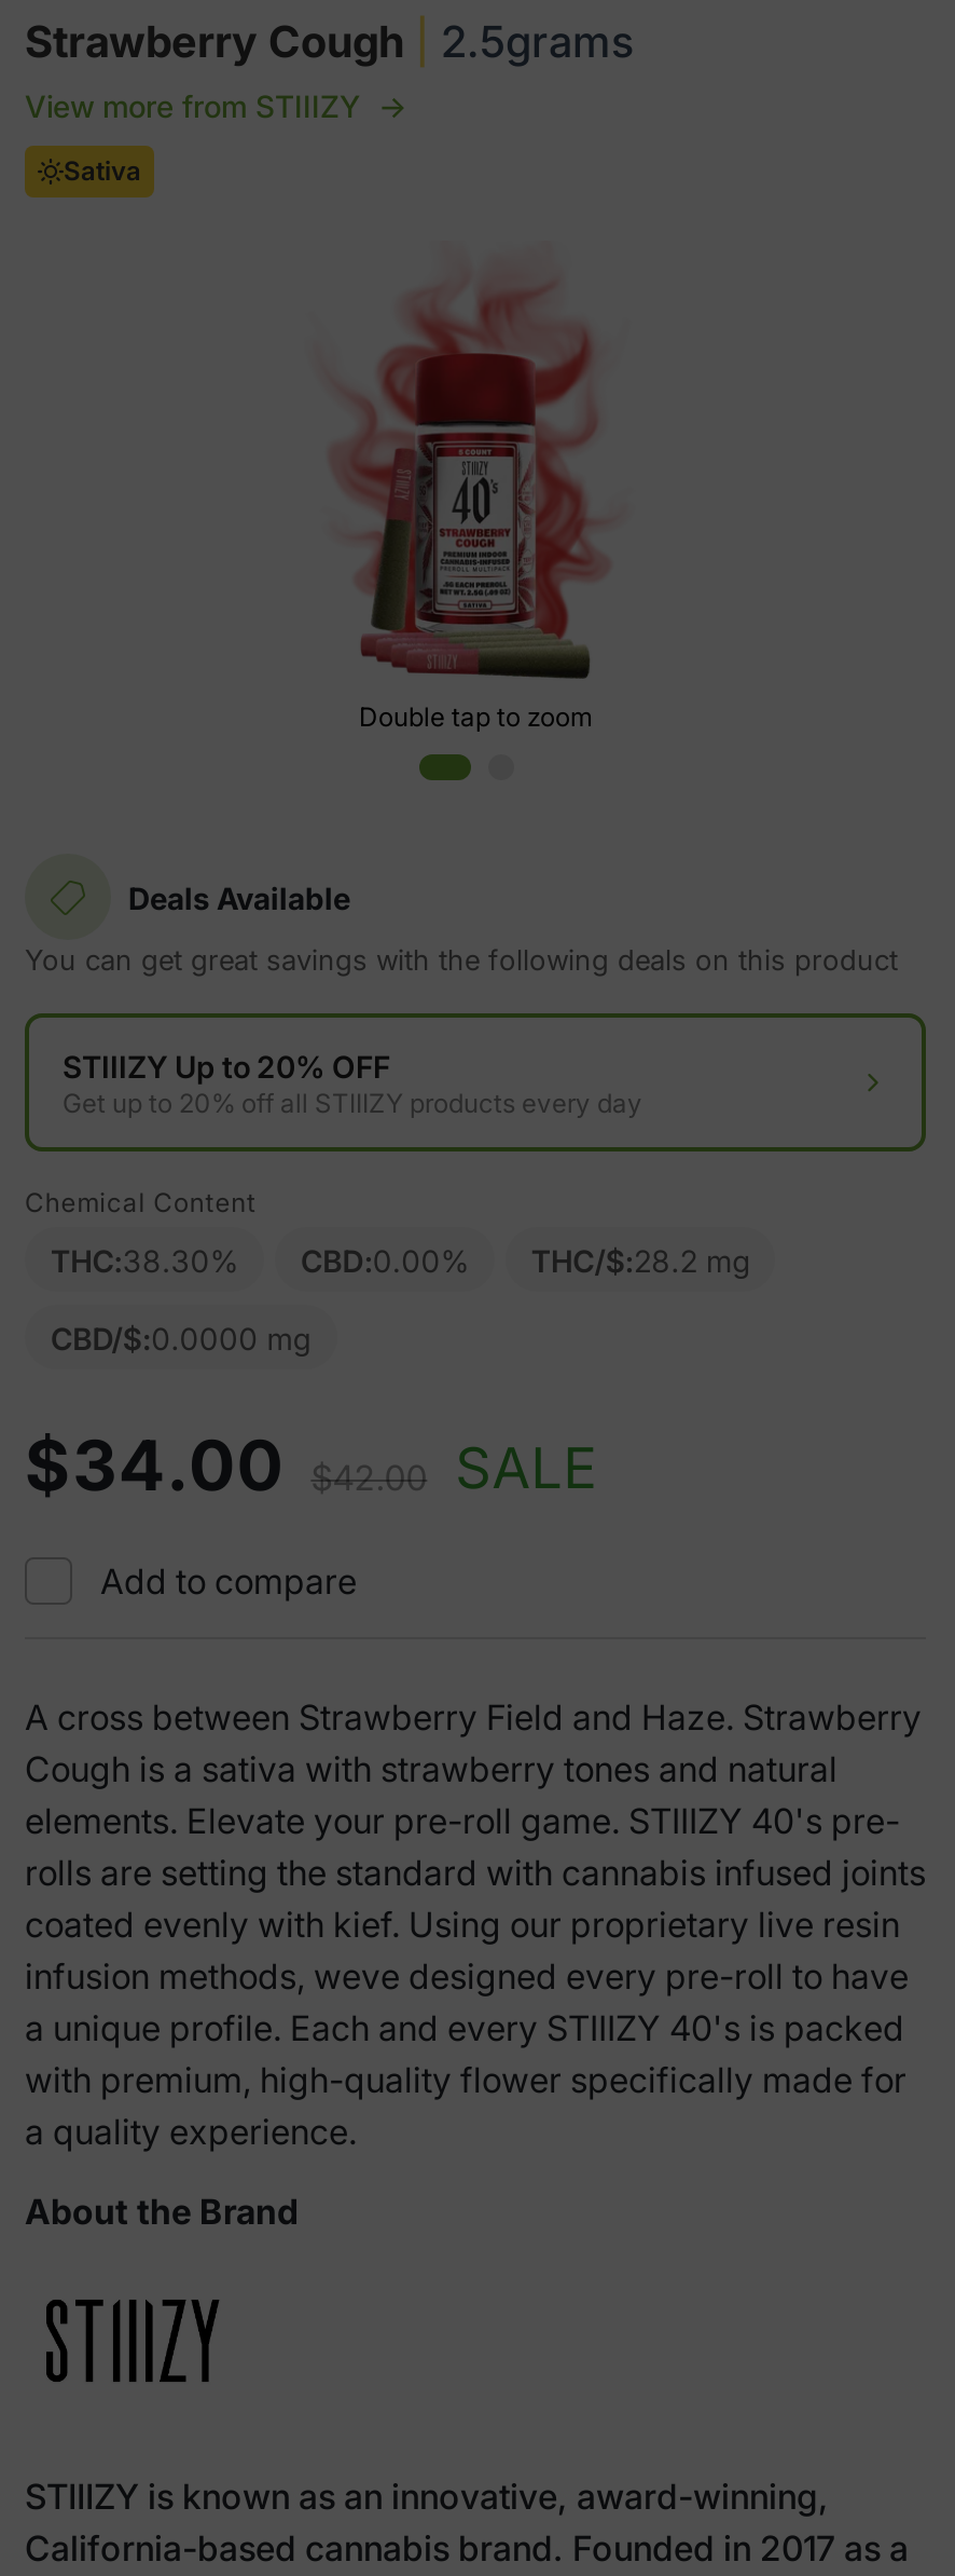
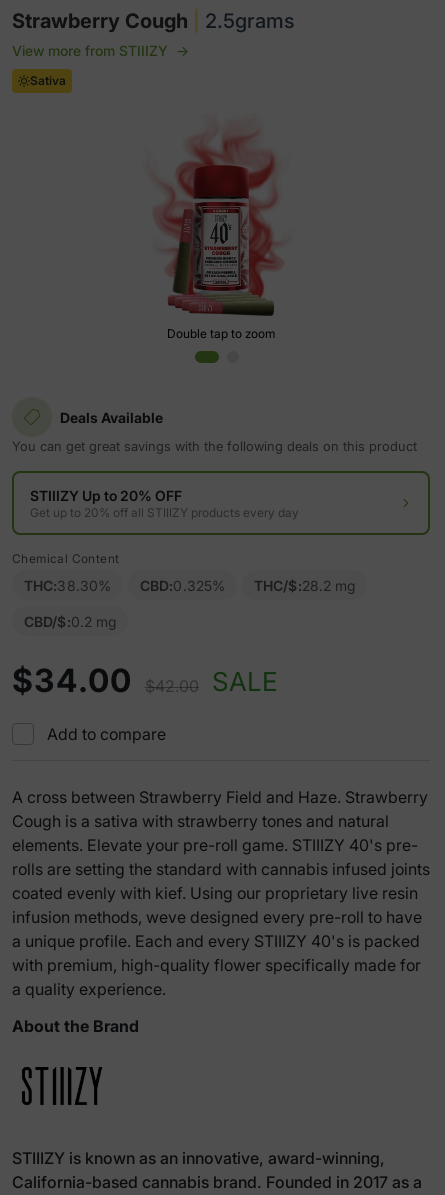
- THC:38.30% CBD:0.00% THC/$:28.2 mg
+ THC:38.30% CBD:0.325% THC/$:28.2 mg

- CBD/$:0.0000 mg
+ CBD/$:0.2 mg
